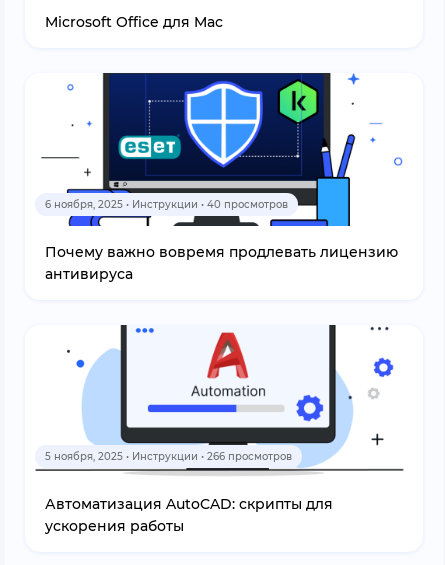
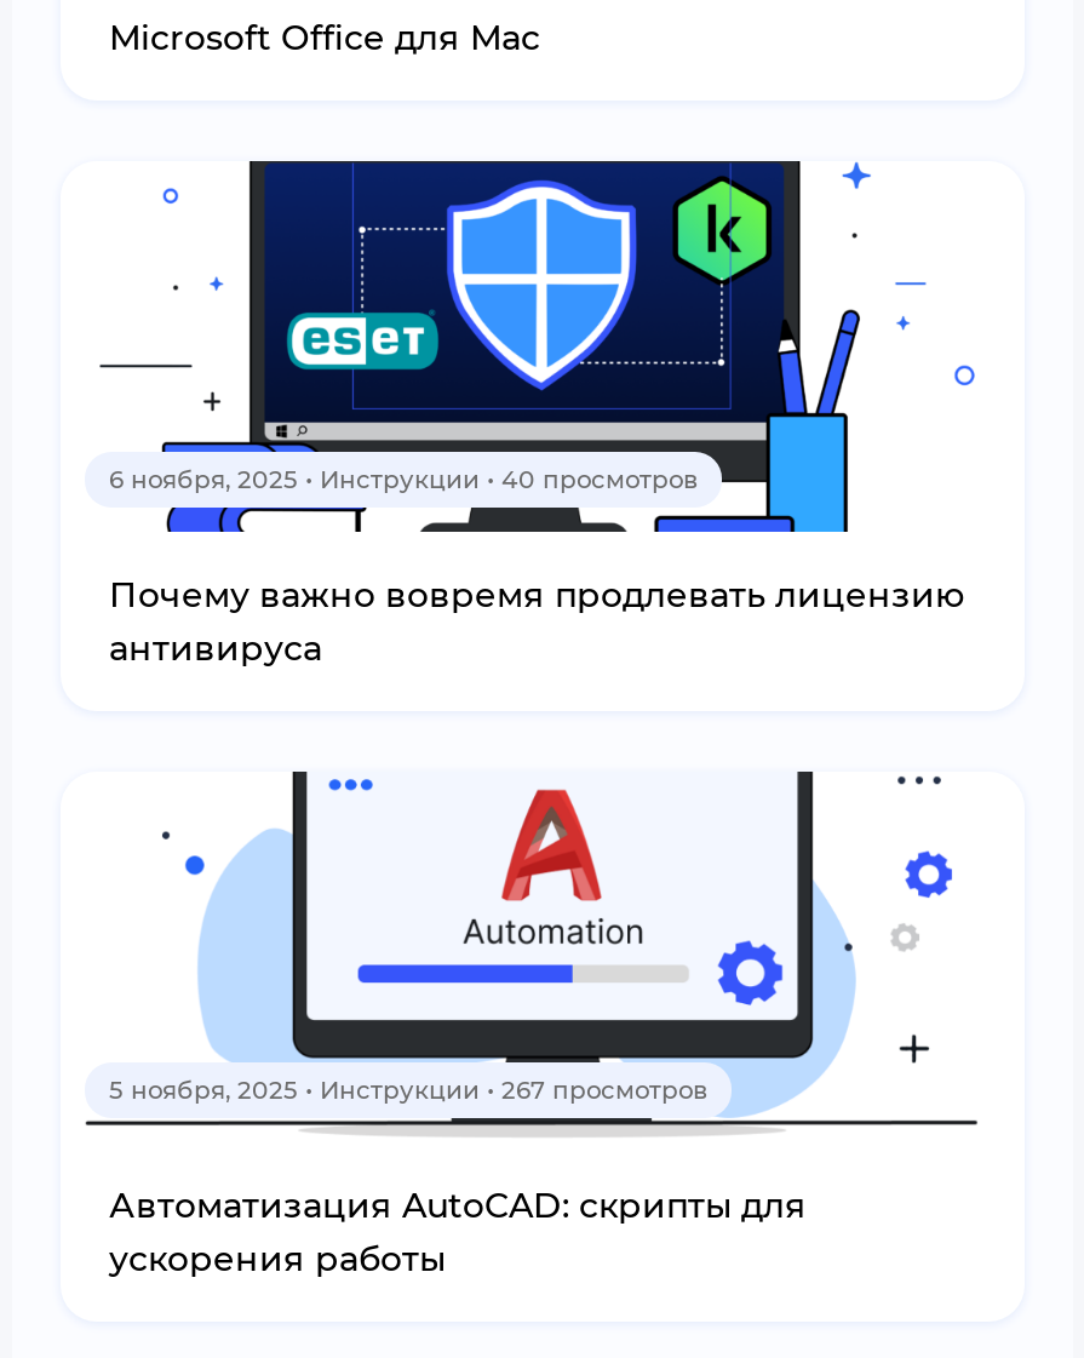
- 5 ноября, 2025 • Инструкции • 266 просмотров
+ 5 ноября, 2025 • Инструкции • 267 просмотров
